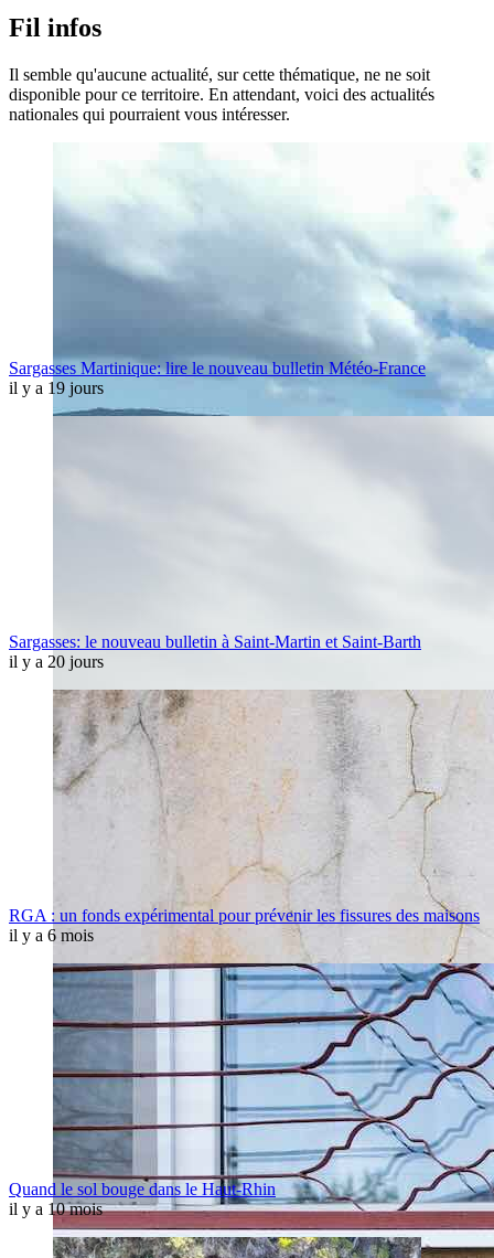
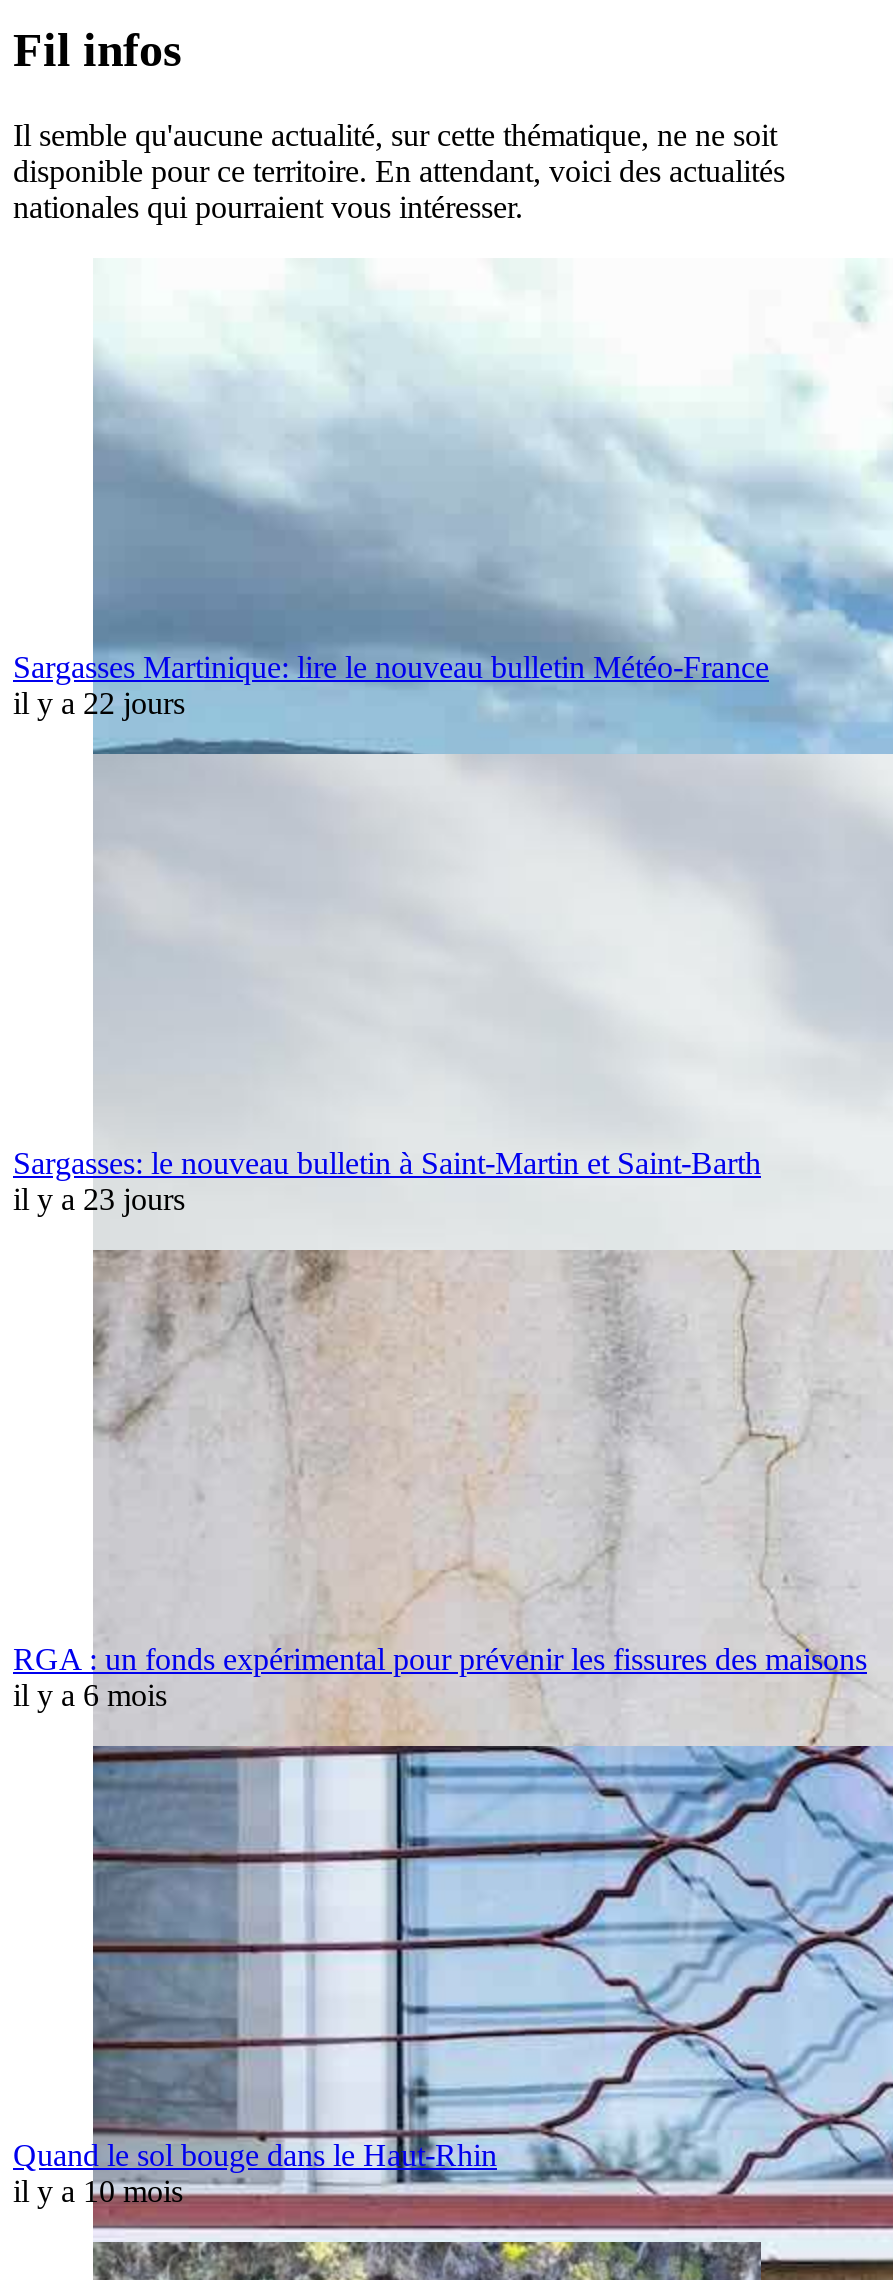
- il y a 19 jours
+ il y a 22 jours

- il y a 20 jours
+ il y a 23 jours
